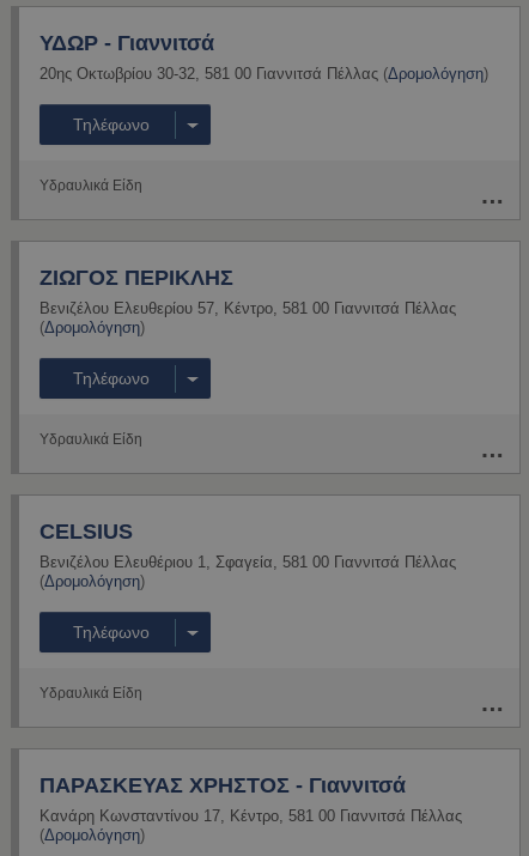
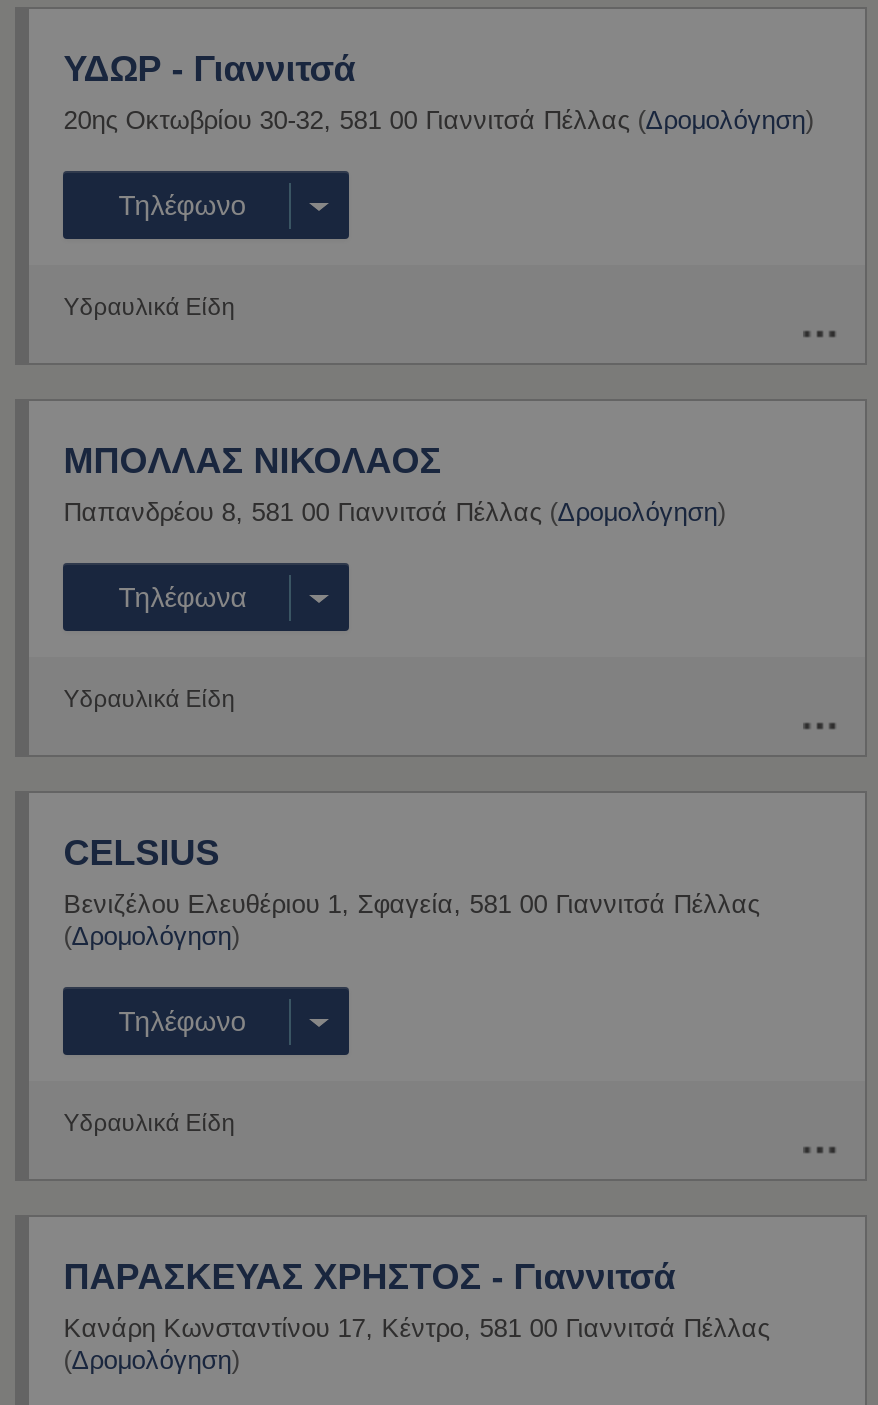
- ΖΙΩΓΟΣ ΠΕΡΙΚΛΗΣ
- Βενιζέλου Ελευθερίου 57, Κέντρο, 581 00 Γιαννιτσά Πέλλας
- (Δρομολόγηση)
+ ΜΠΟΛΛΑΣ ΝΙΚΟΛΑΟΣ
+ Παπανδρέου 8, 581 00 Γιαννιτσά Πέλλας (Δρομολόγηση)

- Τηλέφωνο
+ Τηλέφωνα
